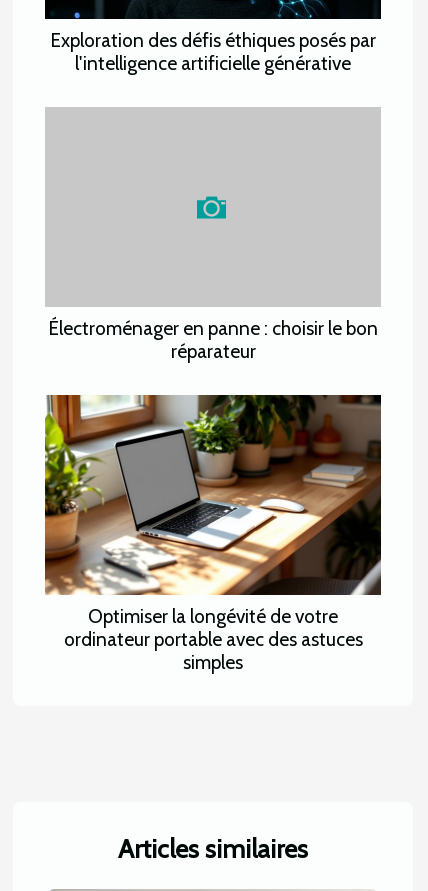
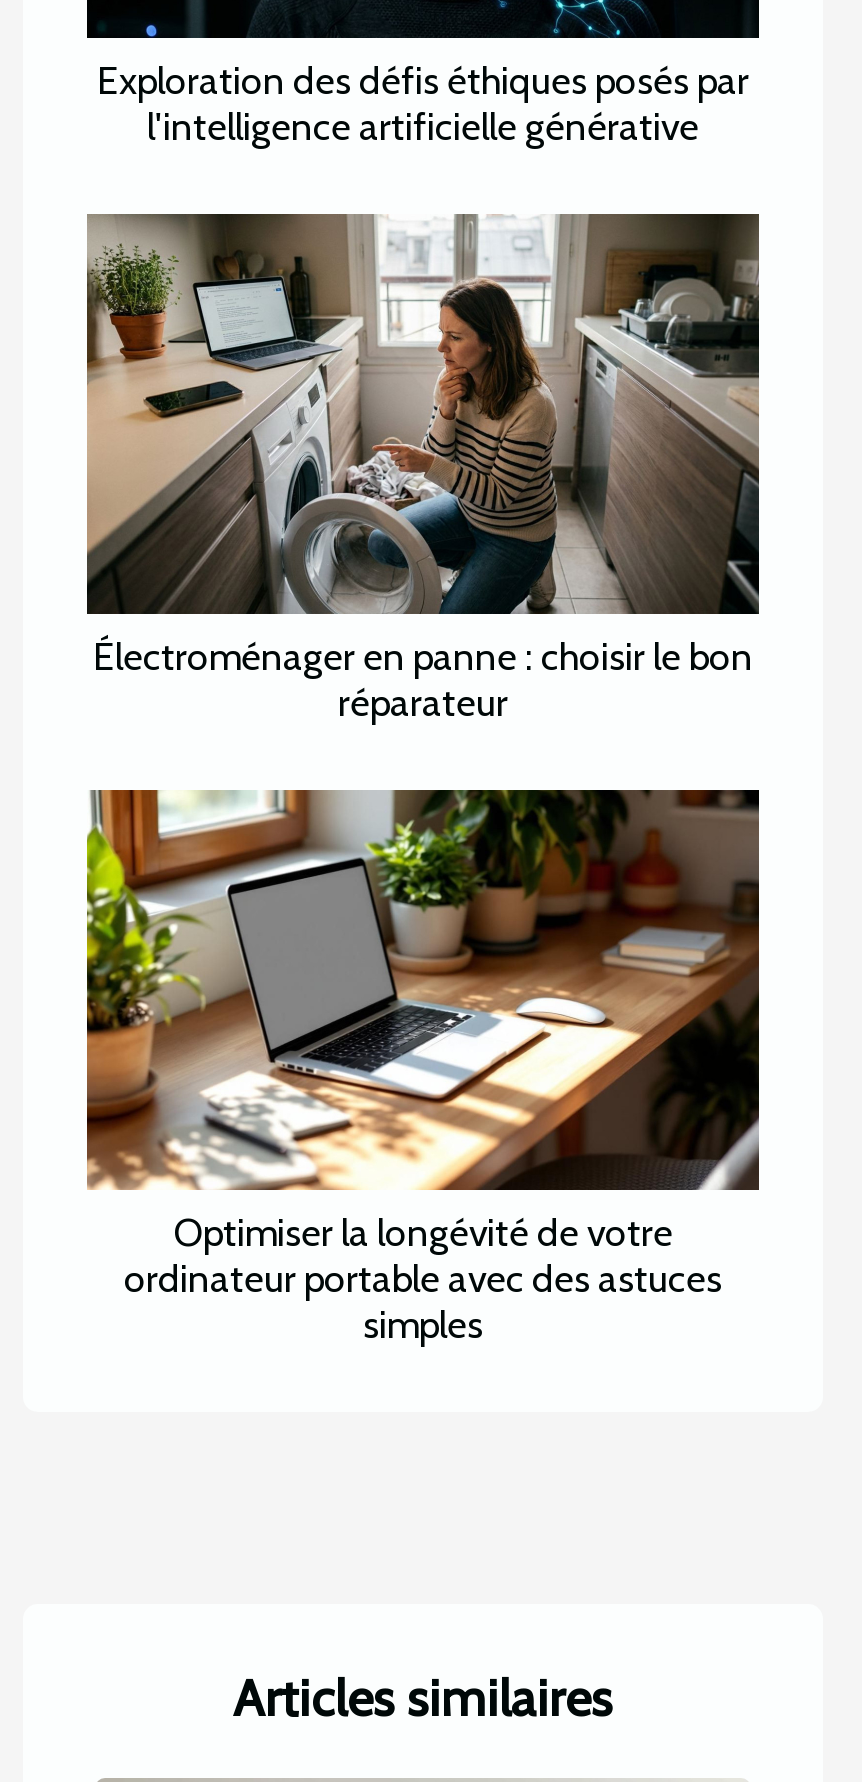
+ [image]
